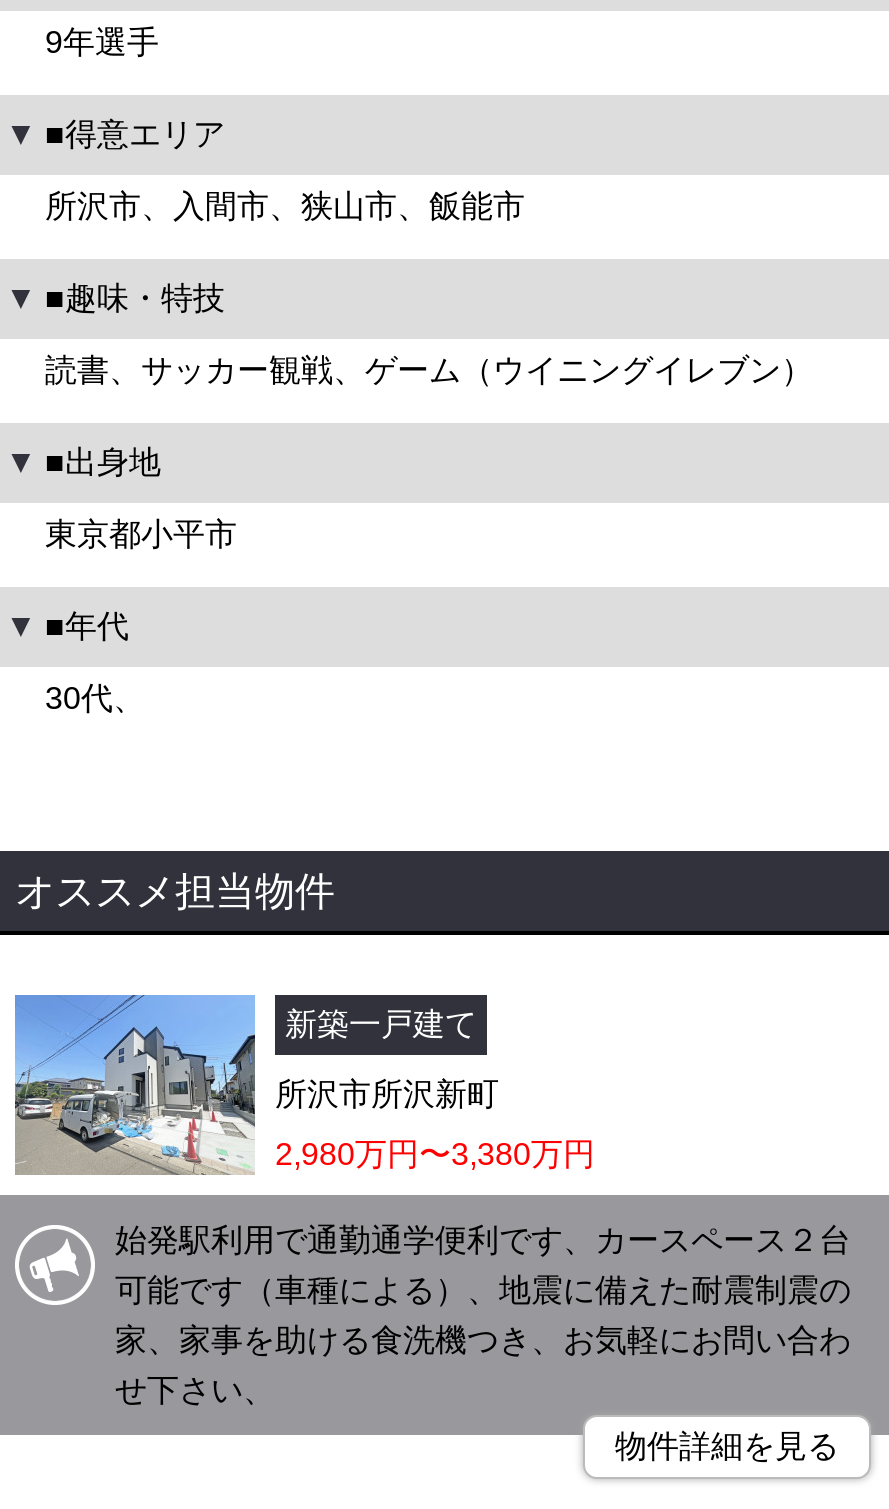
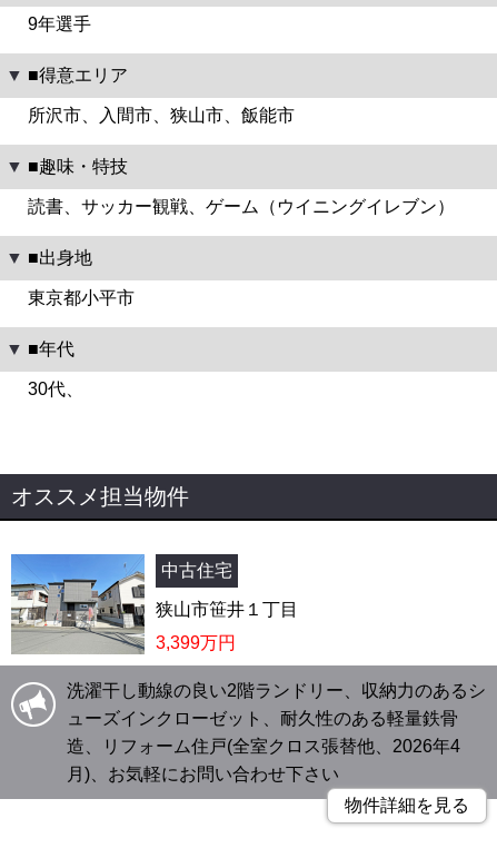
- [image]
- 所沢市所沢新町
+ [image]
+ 狭山市笹井１丁目

- 新築一戸建て
+ 中古住宅

- 2,980万円〜3,380万円
+ 3,399万円

- 始発駅利用で通勤通学便利です、カースペース２台
+ 洗濯干し動線の良い2階ランドリー、収納力のあるシ

- 可能です（車種による）、地震に備えた耐震制震の
+ ューズインクローゼット、耐久性のある軽量鉄骨

- 家、家事を助ける食洗機つき、お気軽にお問い合わ
+ 造、リフォーム住戸(全室クロス張替他、2026年4

- せ下さい、
+ 月)、お気軽にお問い合わせ下さい
